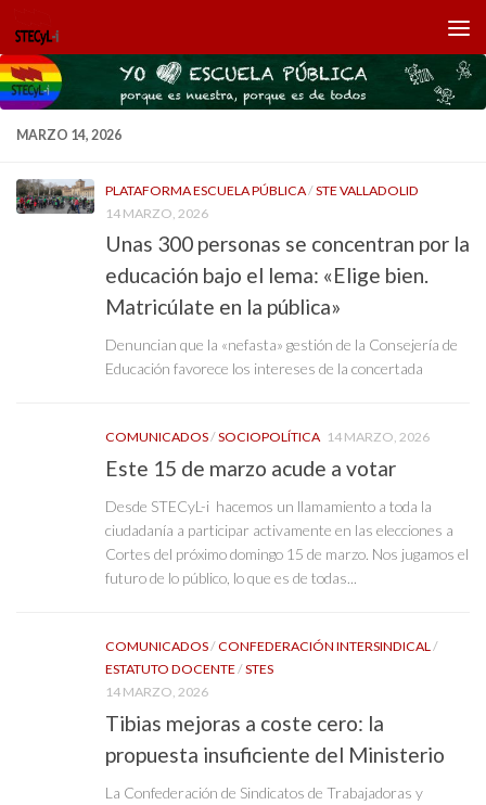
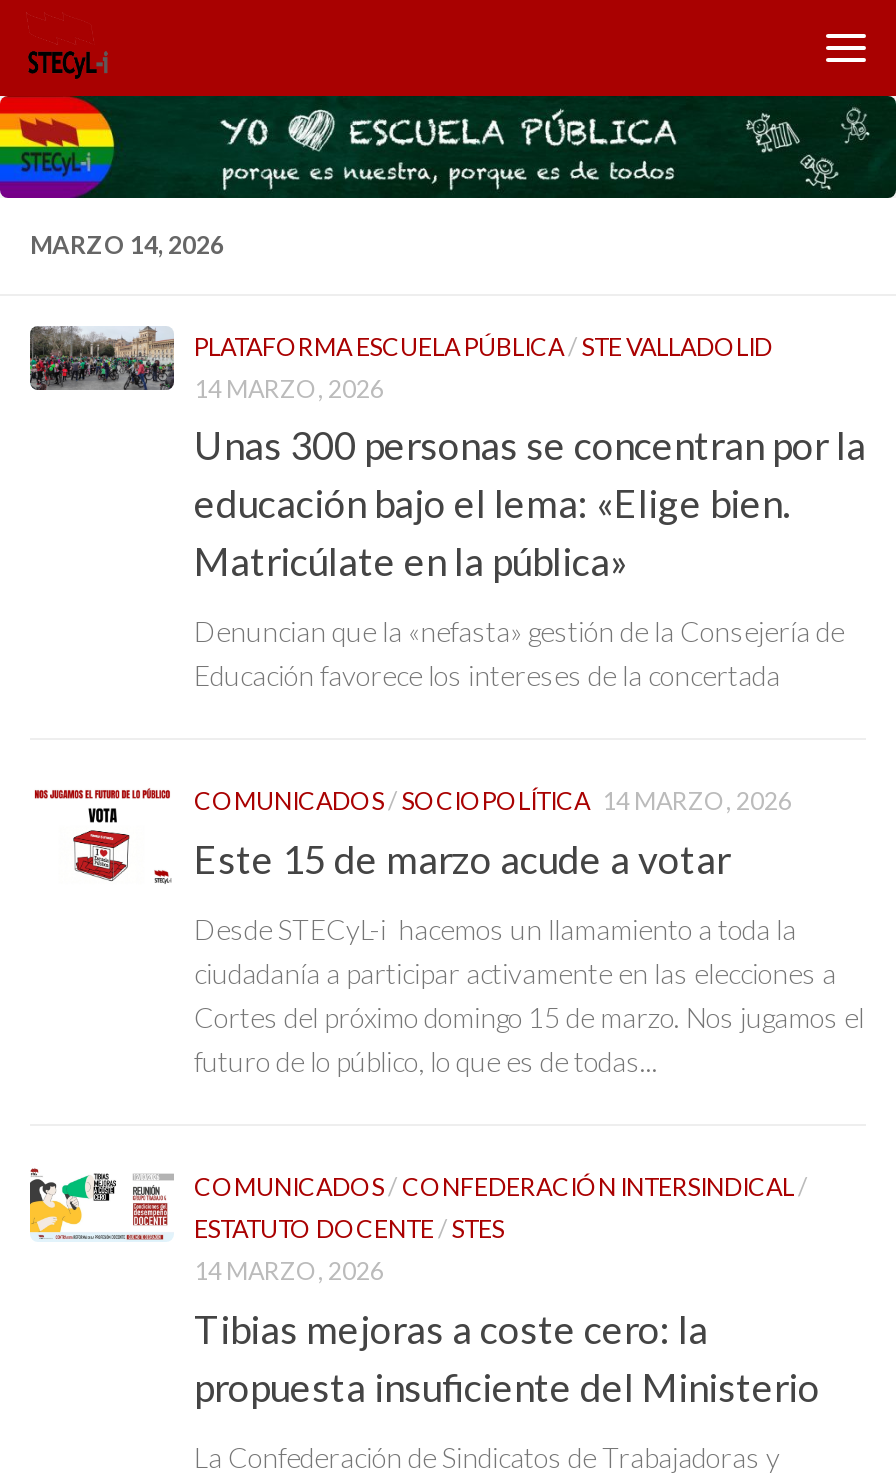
+ [image]

+ [image]
